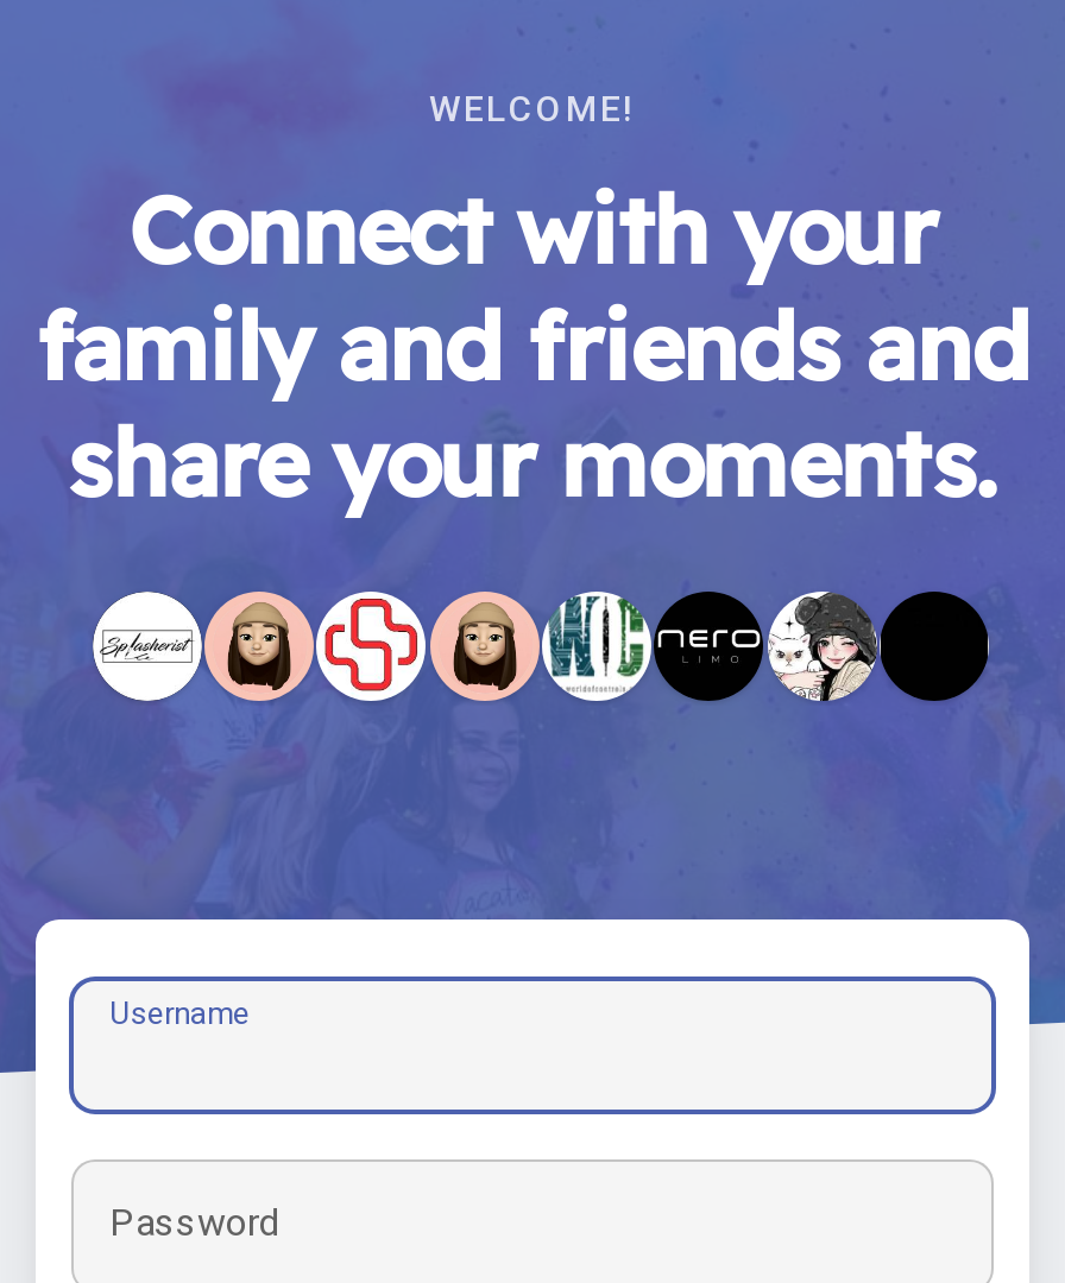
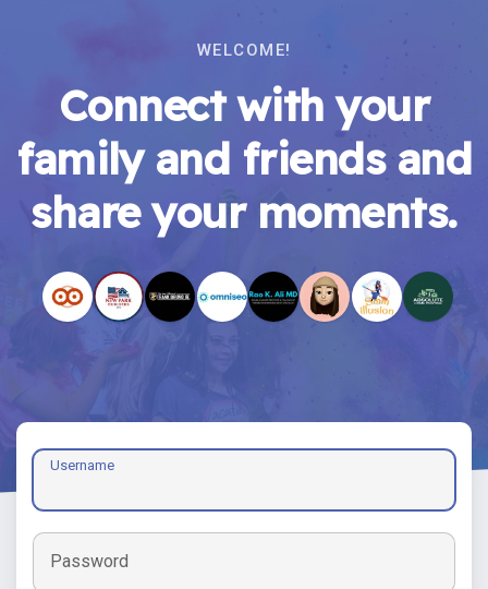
- [image]
+ [image]
